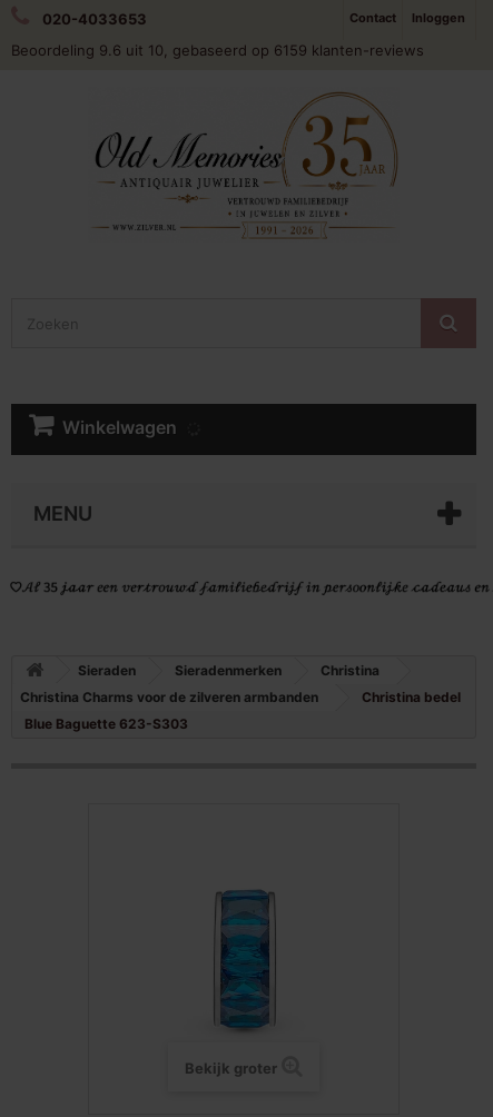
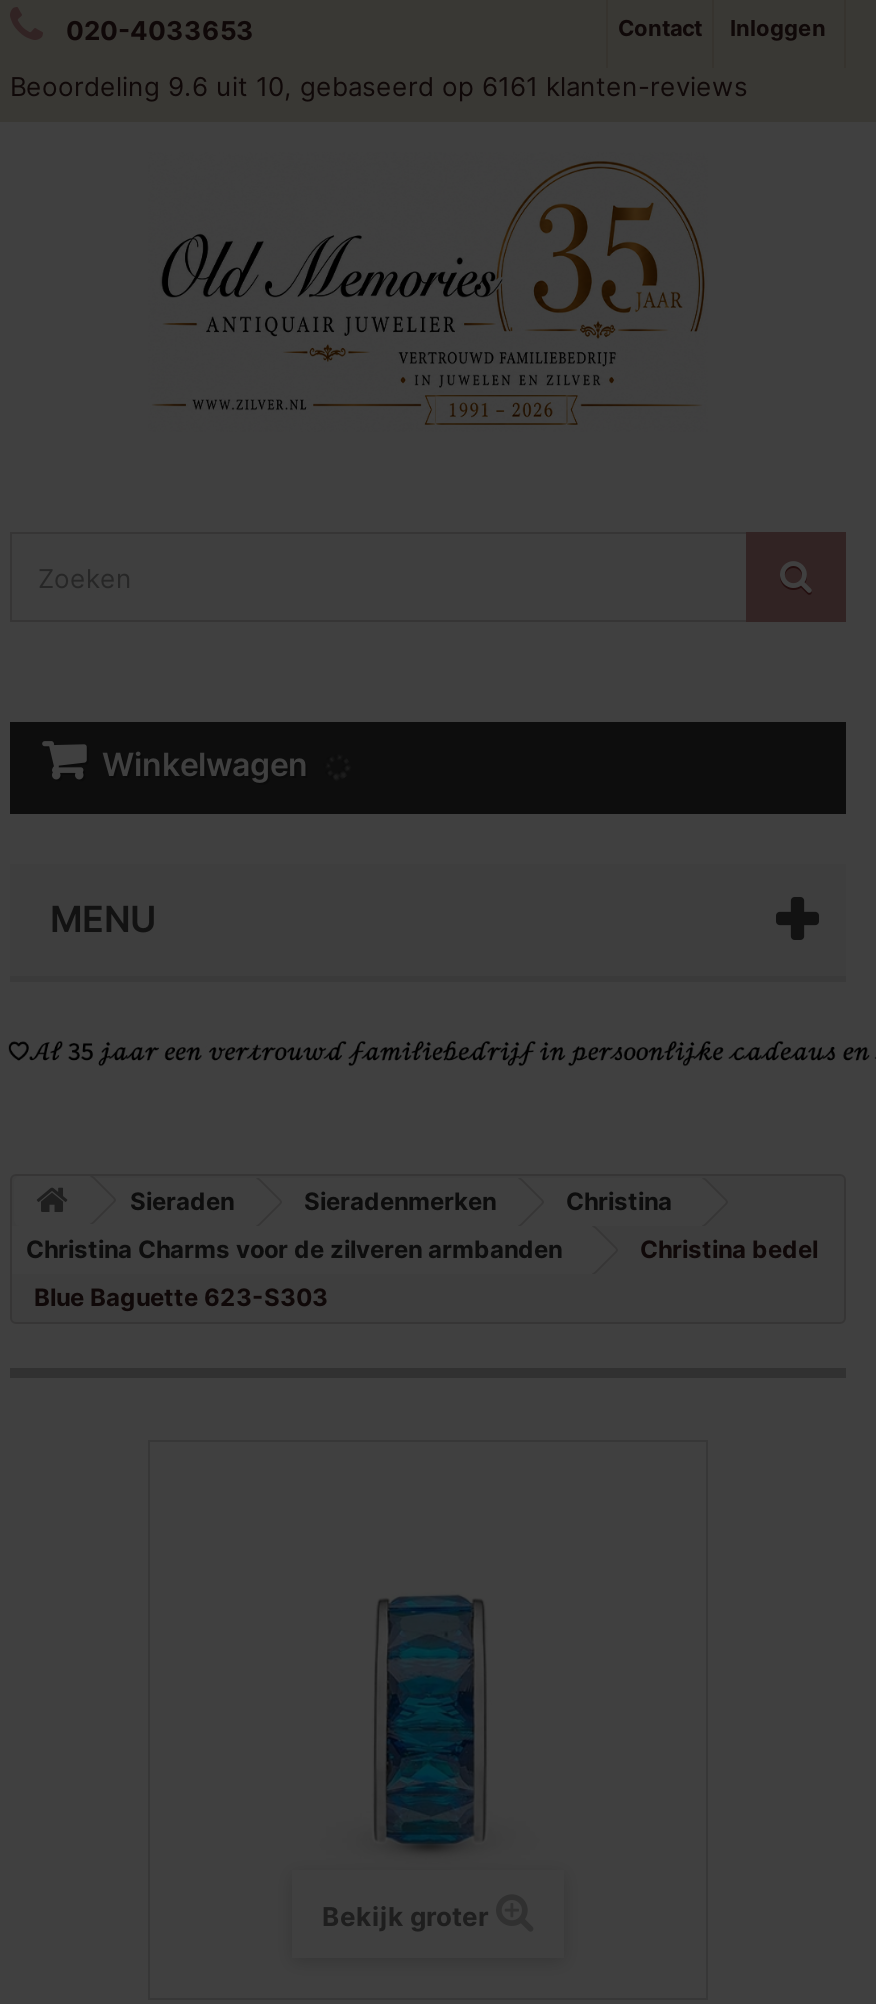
- Beoordeling 9.6 uit 10, gebaseerd op 6159 klanten-reviews
+ Beoordeling 9.6 uit 10, gebaseerd op 6161 klanten-reviews
